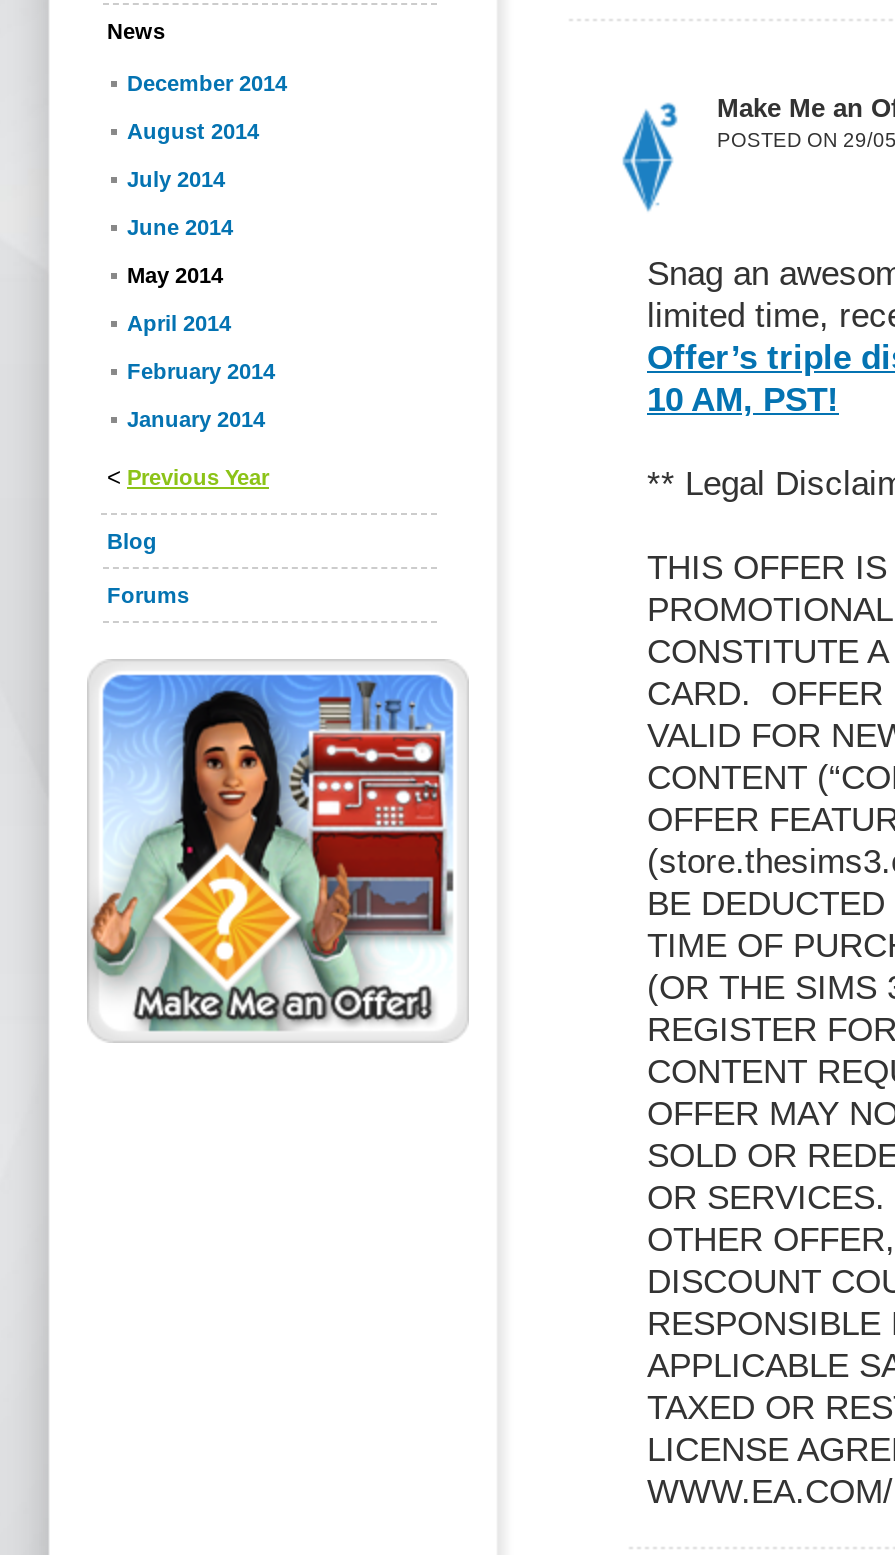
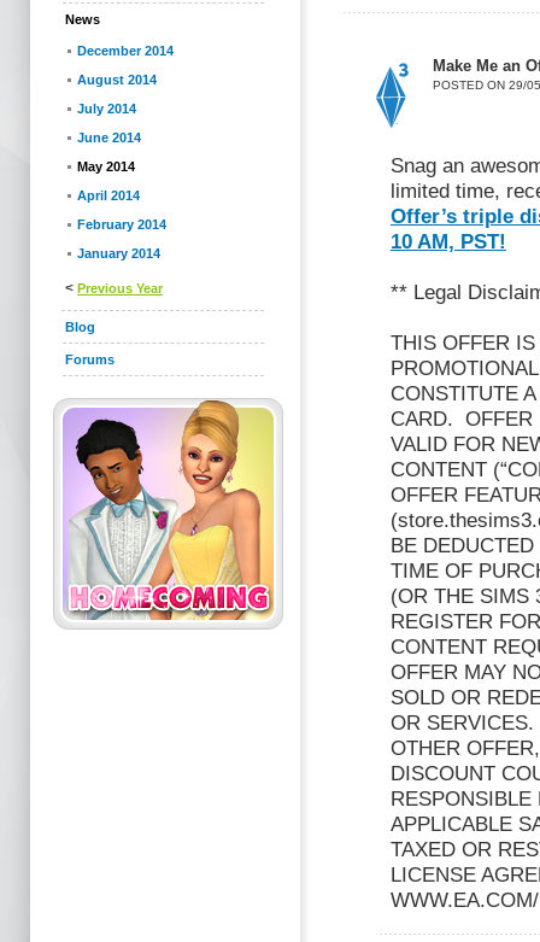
- [image]
+ [image]
